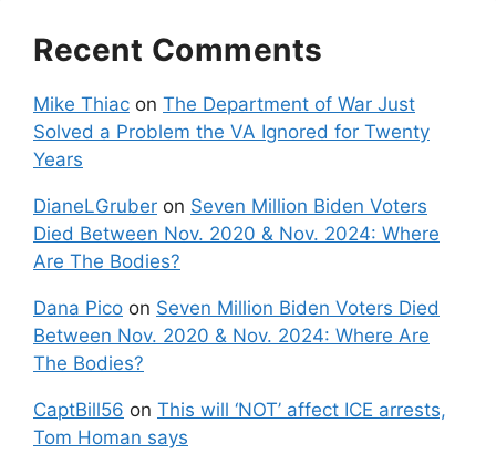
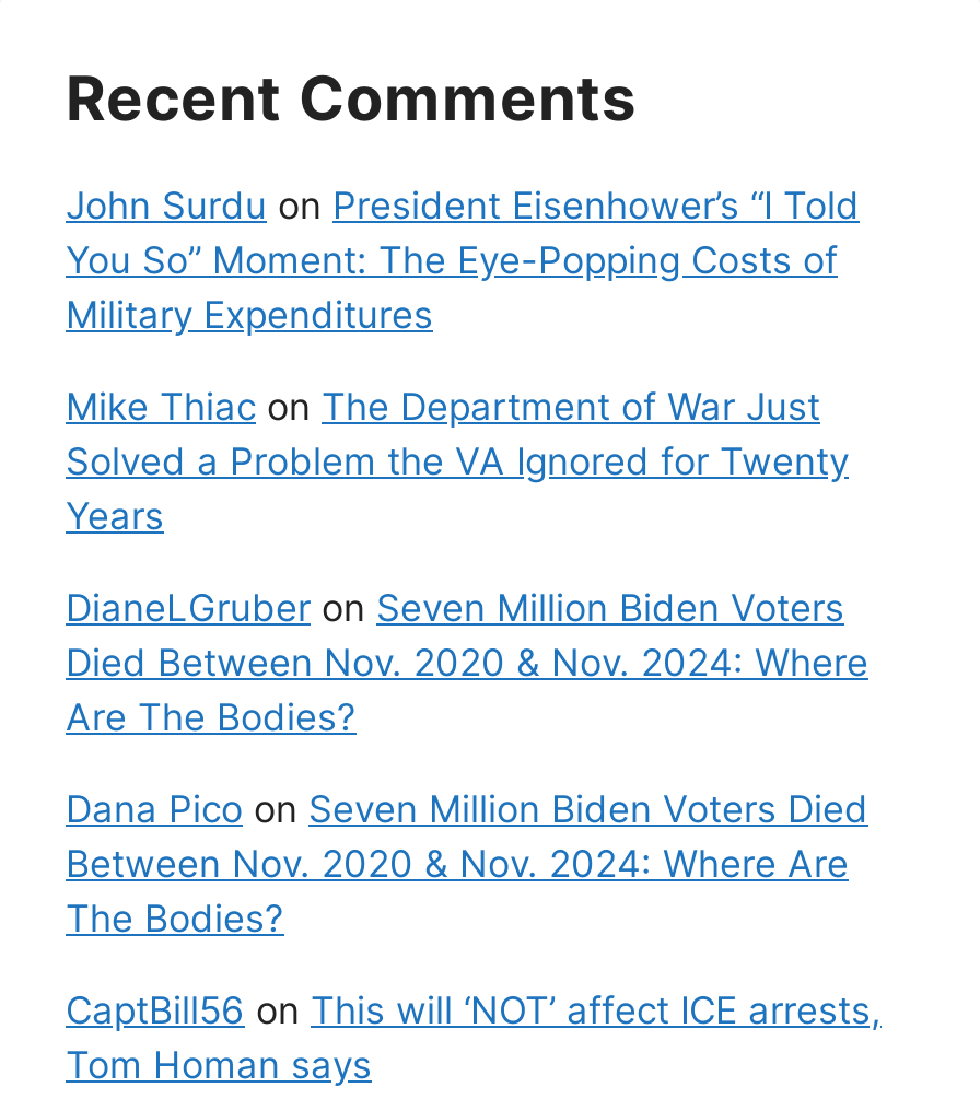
+ John Surdu on President Eisenhower’s “I Told
+ You So” Moment: The Eye-Popping Costs of
+ Military Expenditures
